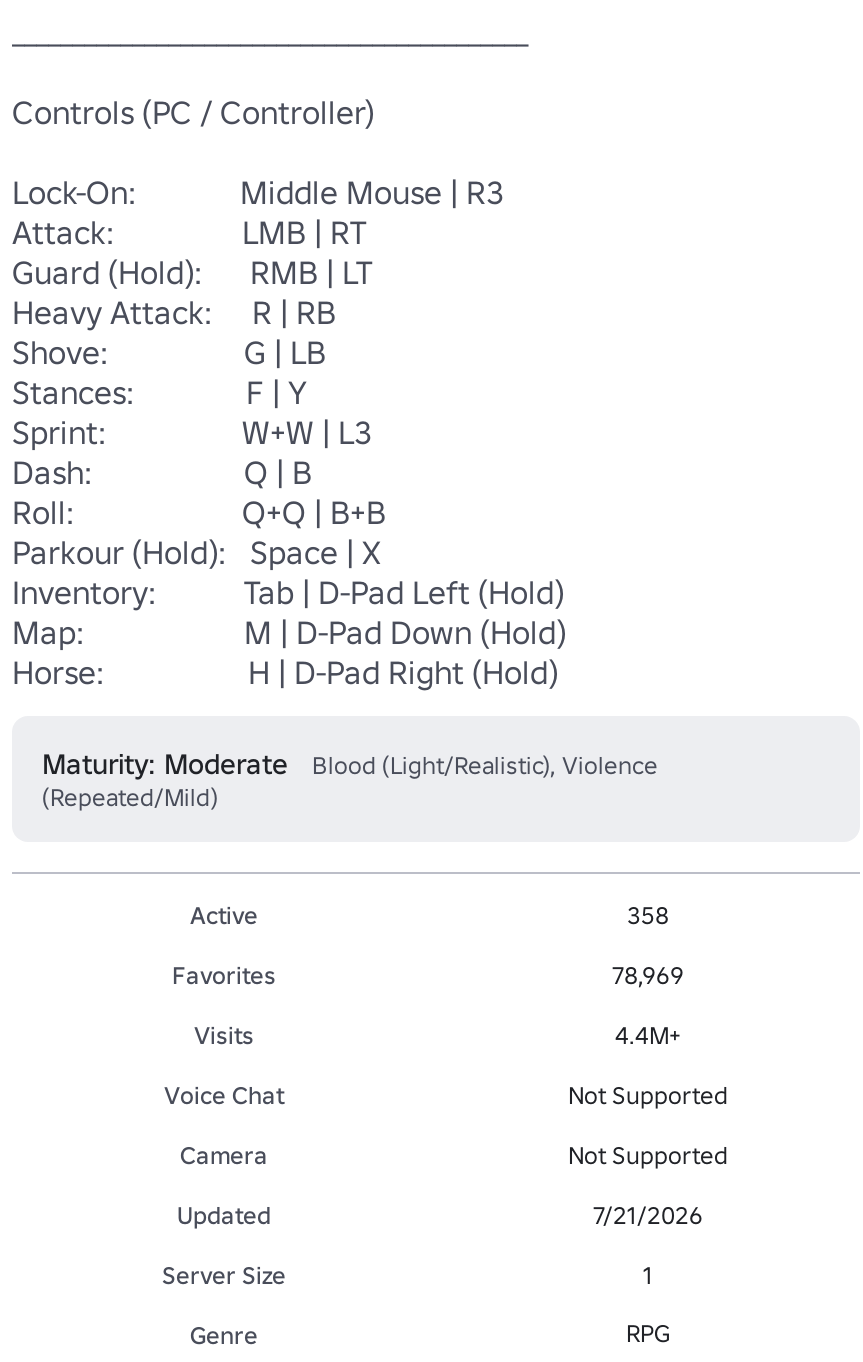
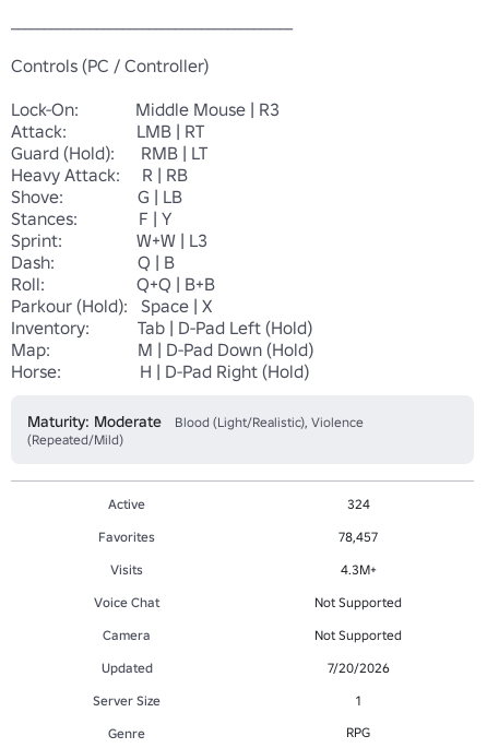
- 358
+ 324

- 78,969
+ 78,457

- 4.4M+
+ 4.3M+

- 7/21/2026
+ 7/20/2026
